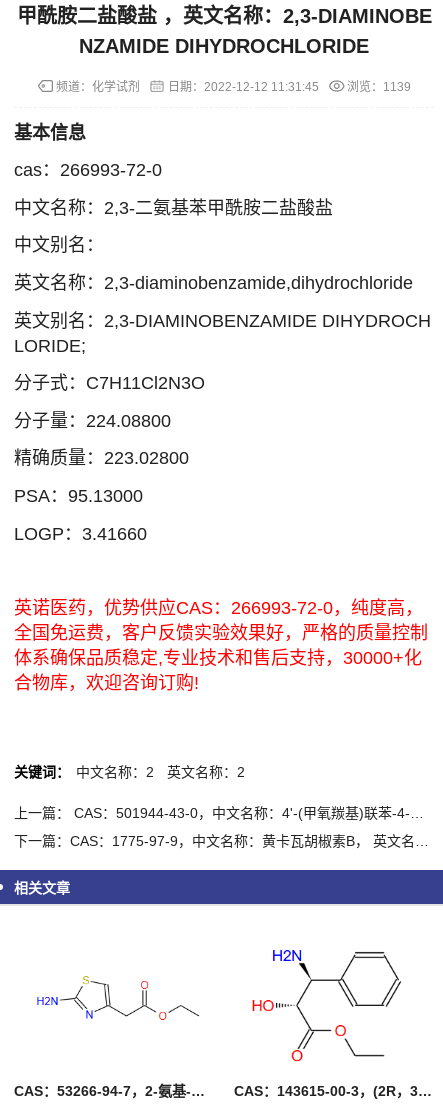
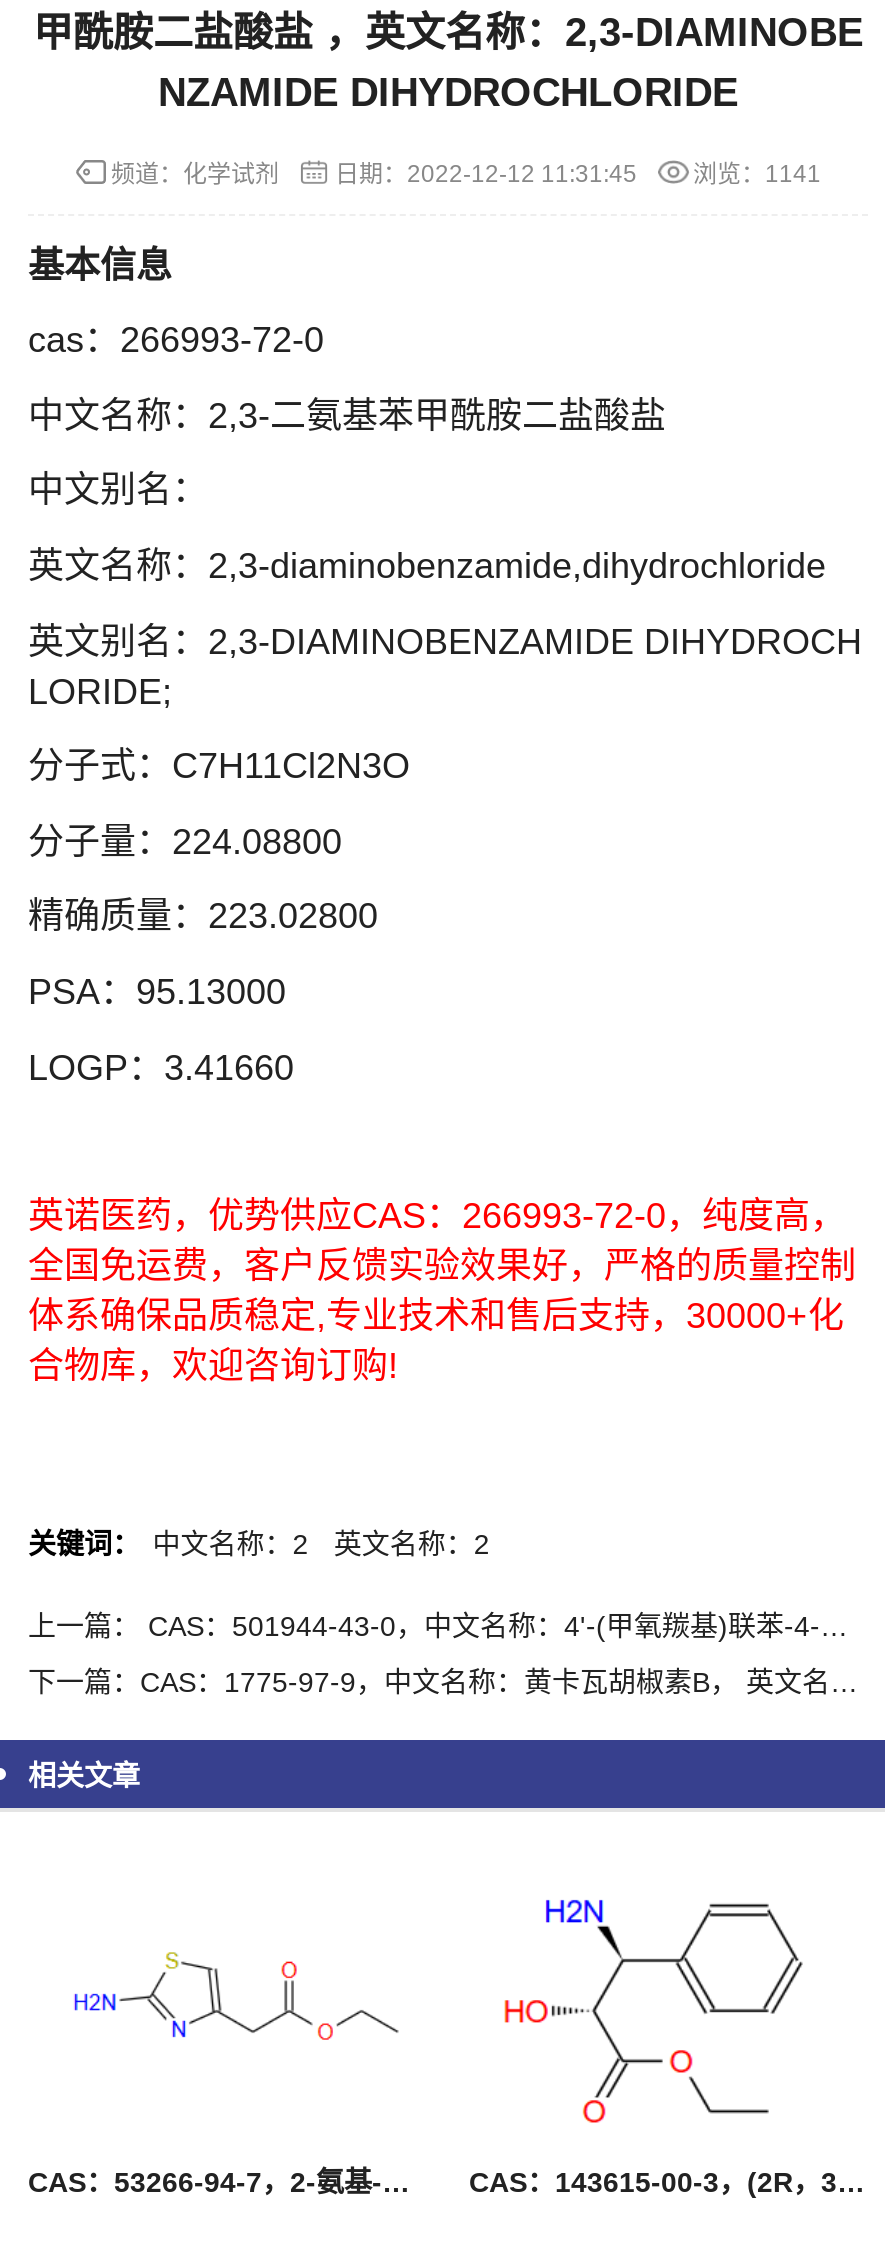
- 频道：化学试剂 日期：2022-12-12 11:31:45 浏览：1139
+ 频道：化学试剂 日期：2022-12-12 11:31:45 浏览：1141
